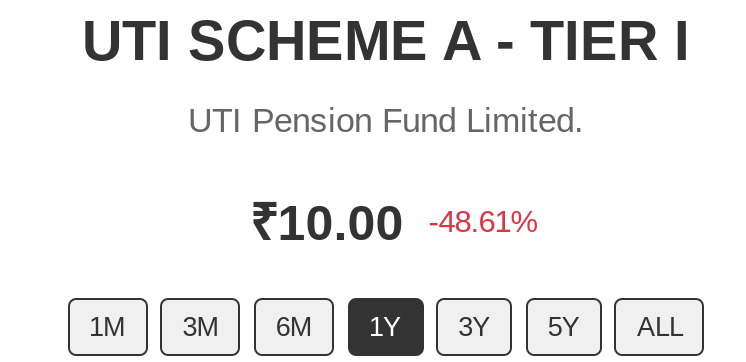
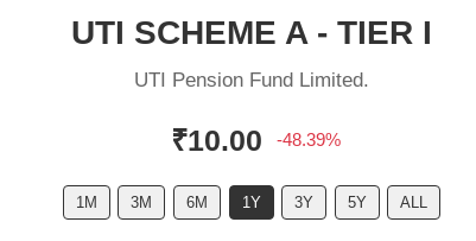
- ₹10.00 -48.61%
+ ₹10.00 -48.39%
